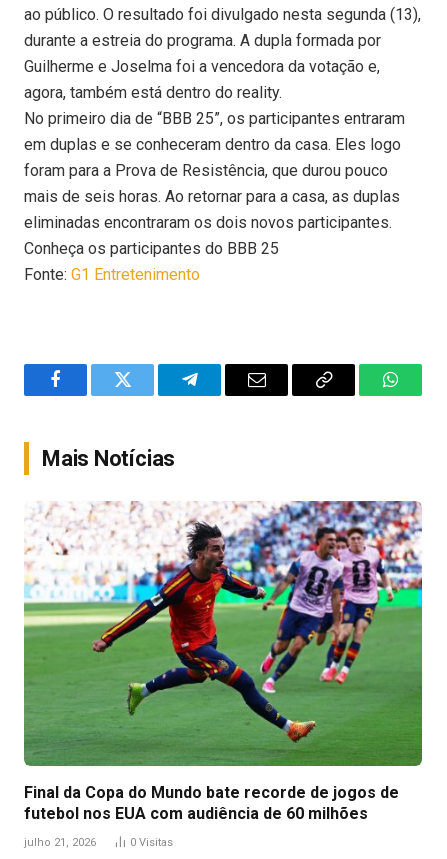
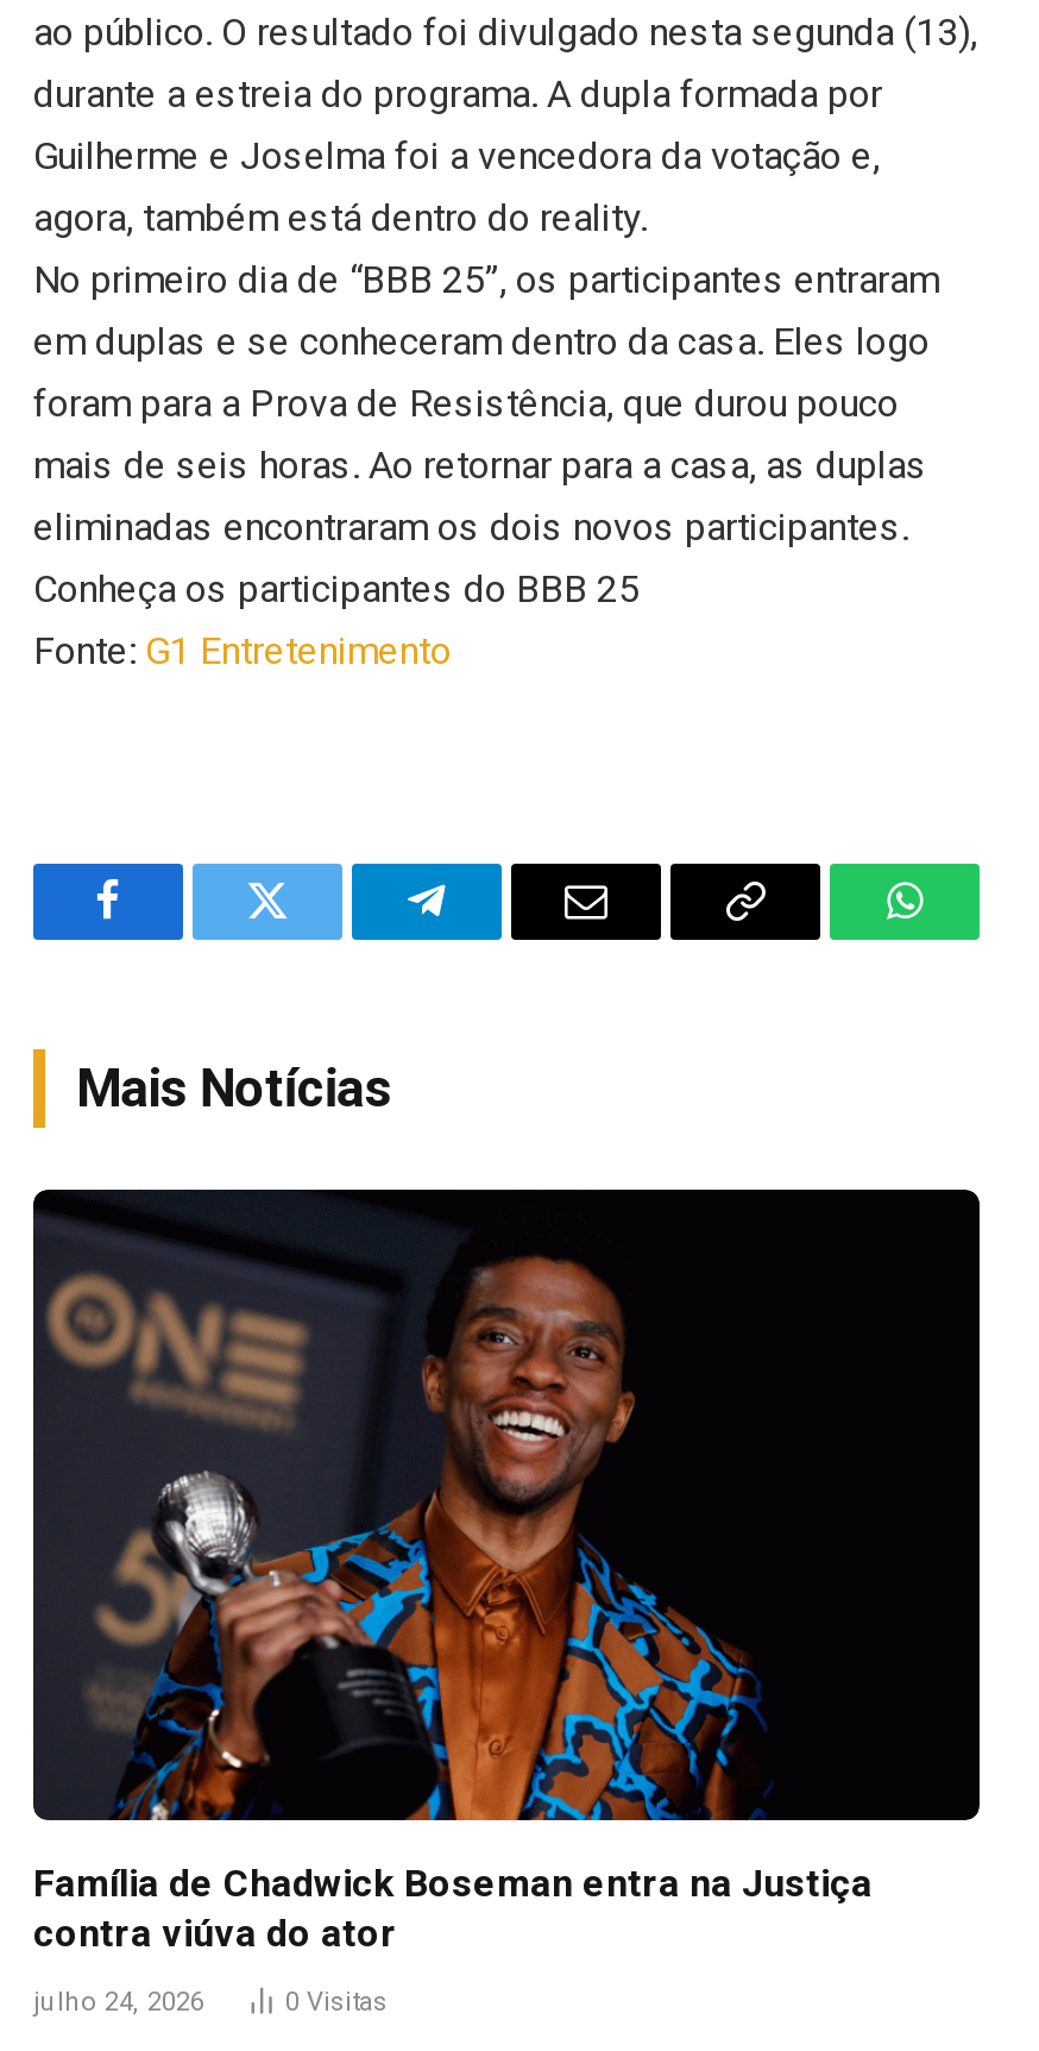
- [image]
- Final da Copa do Mundo bate recorde de jogos de
- futebol nos EUA com audiência de 60 milhões
+ [image]
+ Família de Chadwick Boseman entra na Justiça
+ contra viúva do ator

- julho 21, 2026
+ julho 24, 2026
